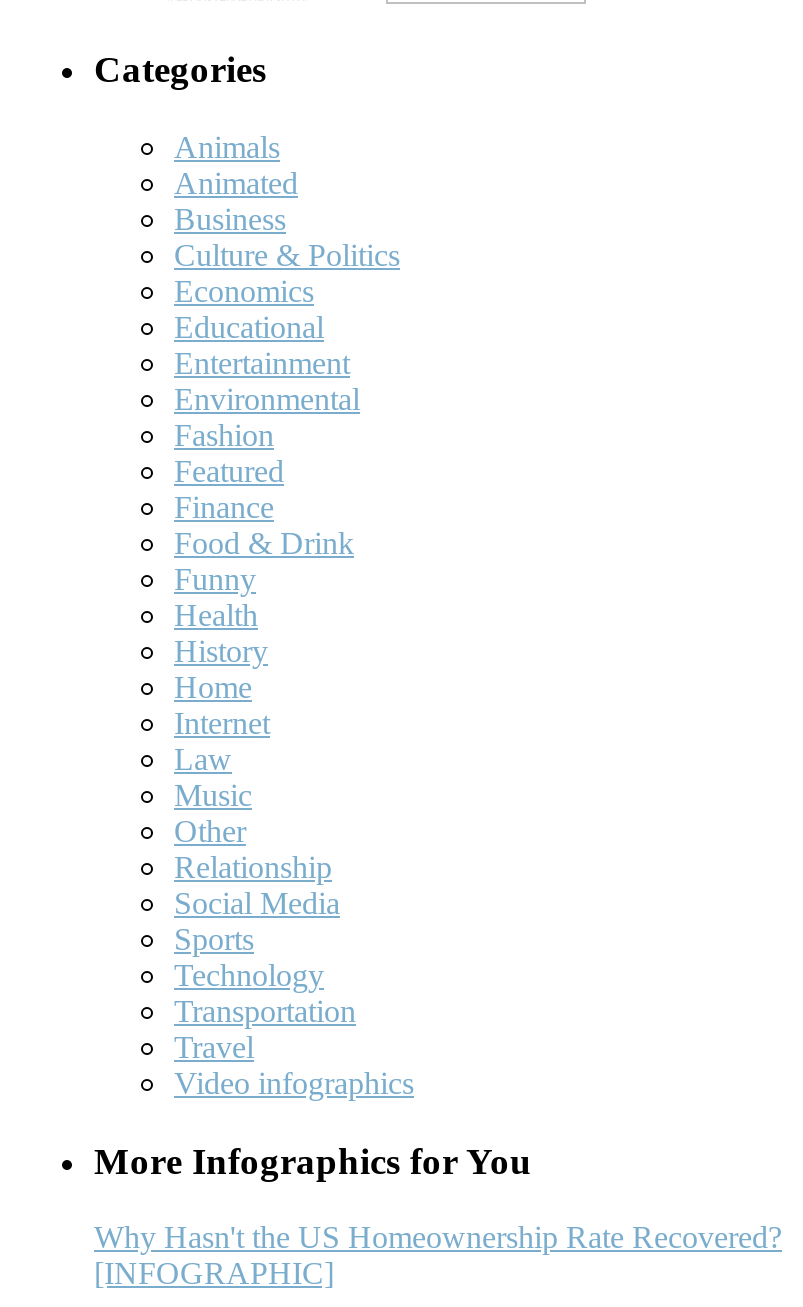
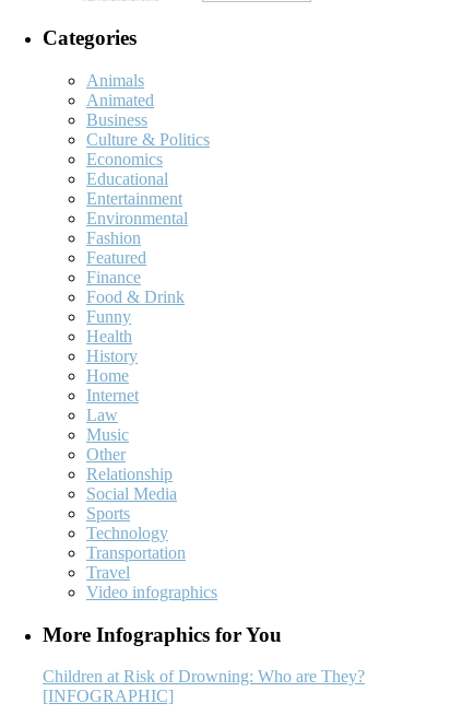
- Why Hasn't the US Homeownership Rate Recovered?
+ Children at Risk of Drowning: Who are They?
